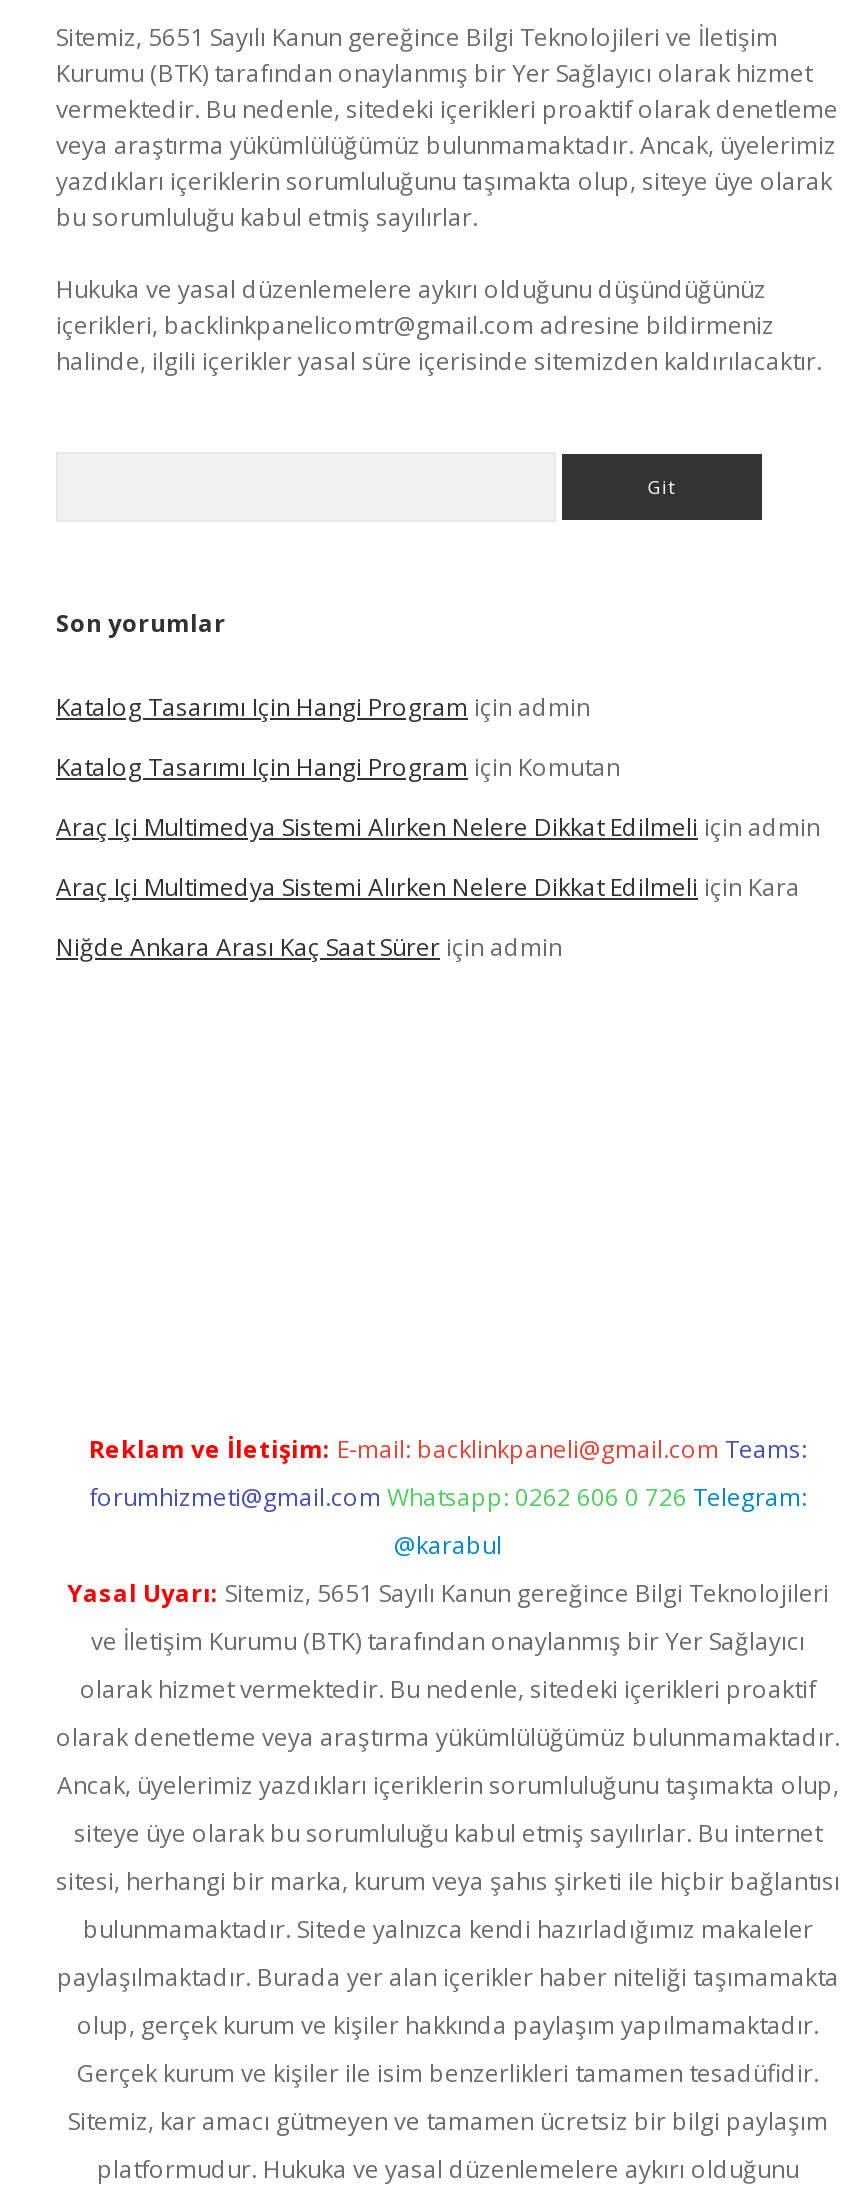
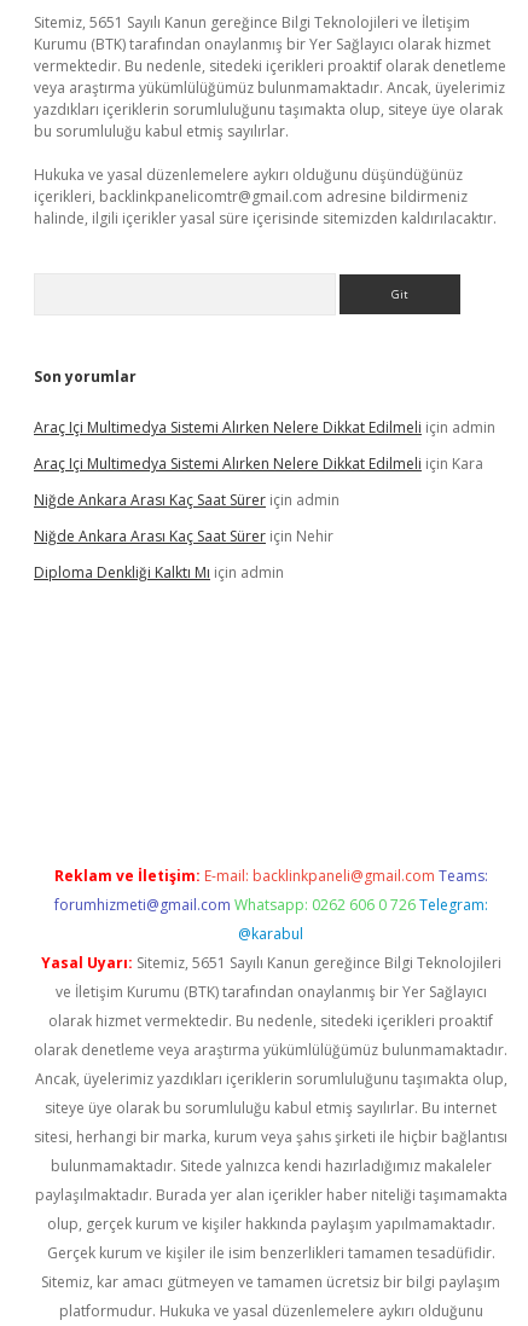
- Katalog Tasarımı Için Hangi Program için admin
- Katalog Tasarımı Için Hangi Program için Komutan

moved up: Araç Içi Multimedya Sistemi Alırken Nelere Dikkat Edilmeli için admin | Araç Içi Multimedya Sistemi Alırken Nelere Dikkat Edilmeli için Kara | Niğde Ankara Arası Kaç Saat Sürer için admin

+ Niğde Ankara Arası Kaç Saat Sürer için Nehir
+ Diploma Denkliği Kalktı Mı için admin
